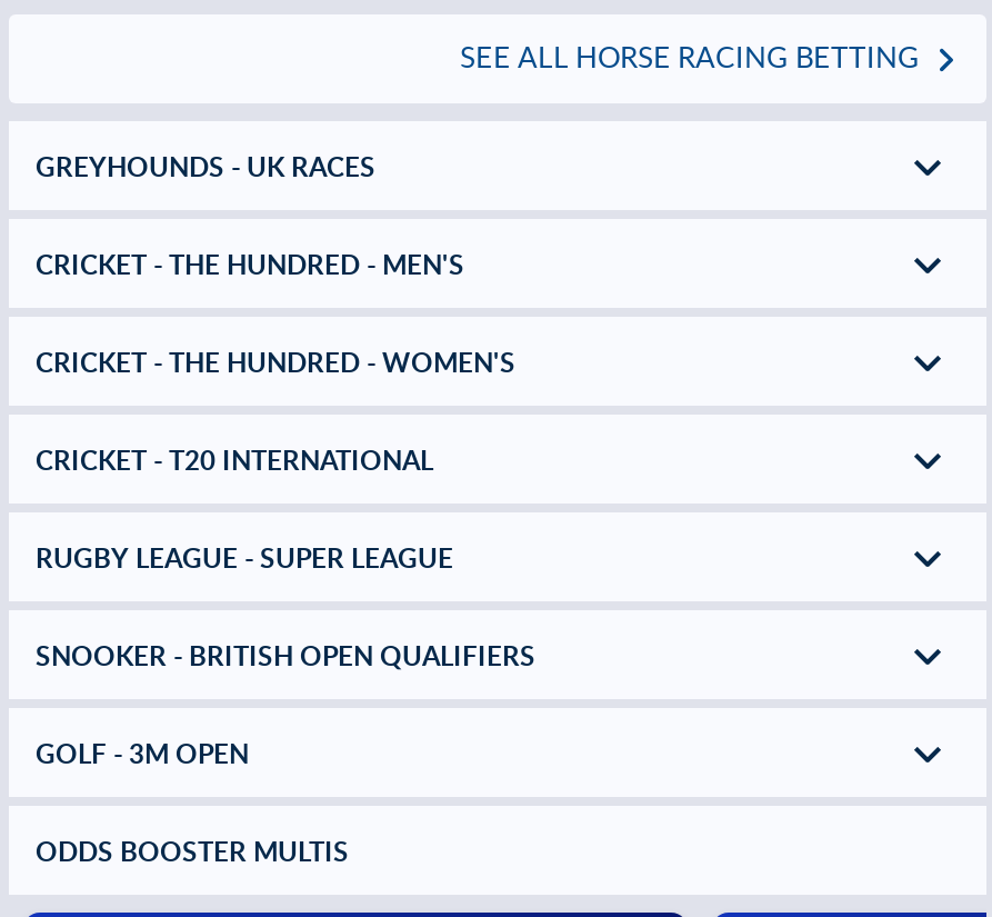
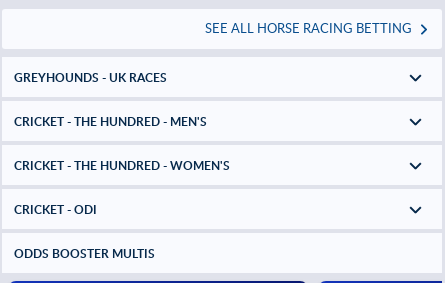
- CRICKET - T20 INTERNATIONAL
- RUGBY LEAGUE - SUPER LEAGUE
- SNOOKER - BRITISH OPEN QUALIFIERS
- GOLF - 3M OPEN
+ CRICKET - ODI
